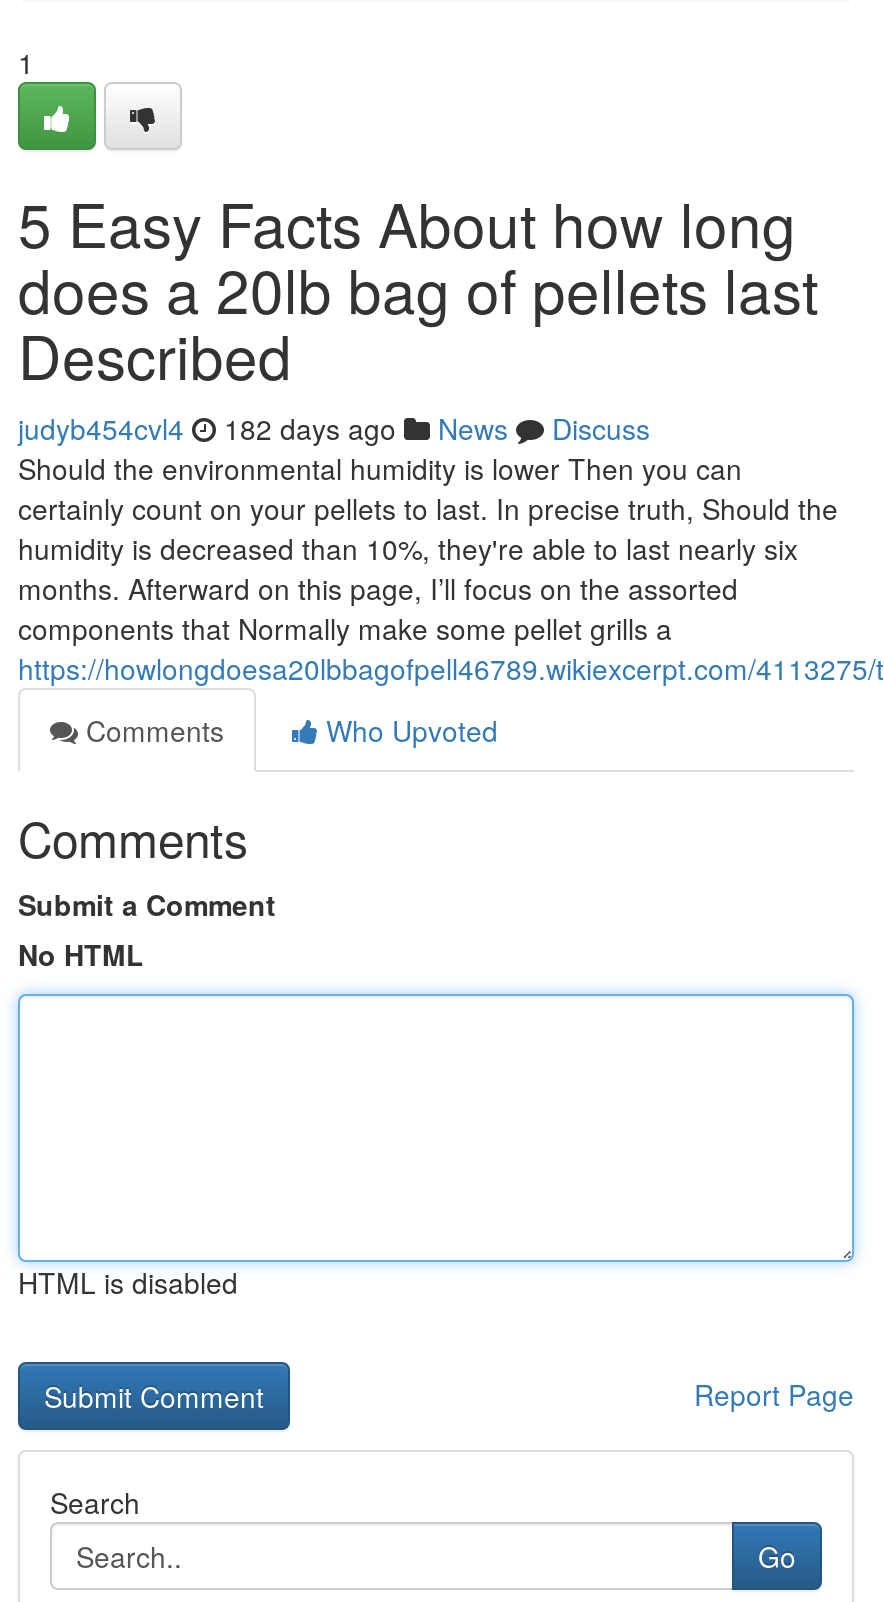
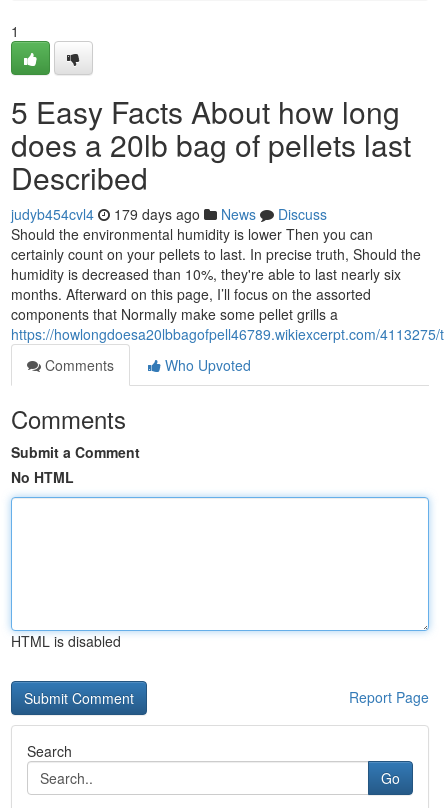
- judyb454cvl4 182 days ago News Discuss
+ judyb454cvl4 179 days ago News Discuss
